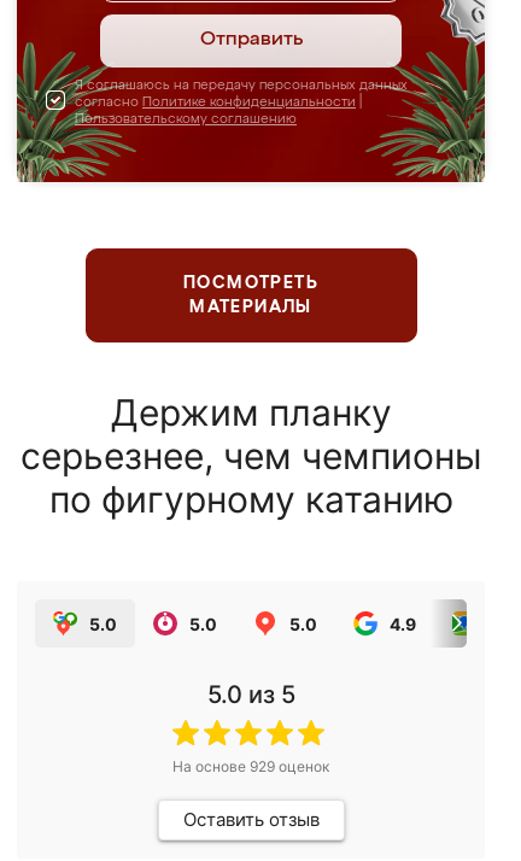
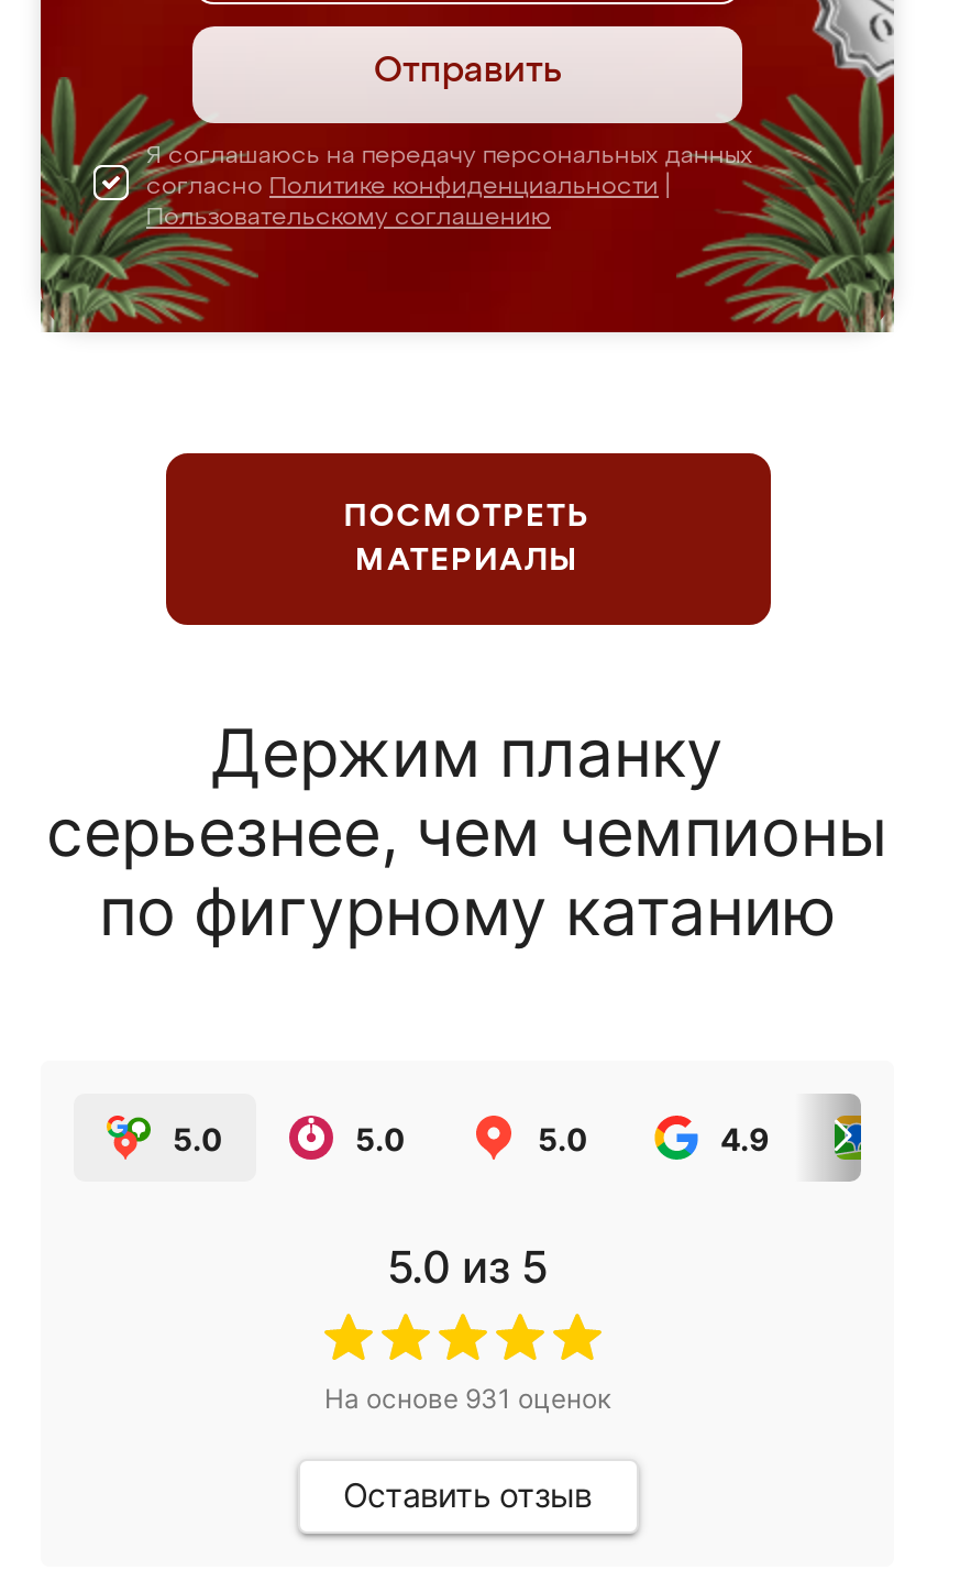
- На основе 929 оценок
+ На основе 931 оценок
